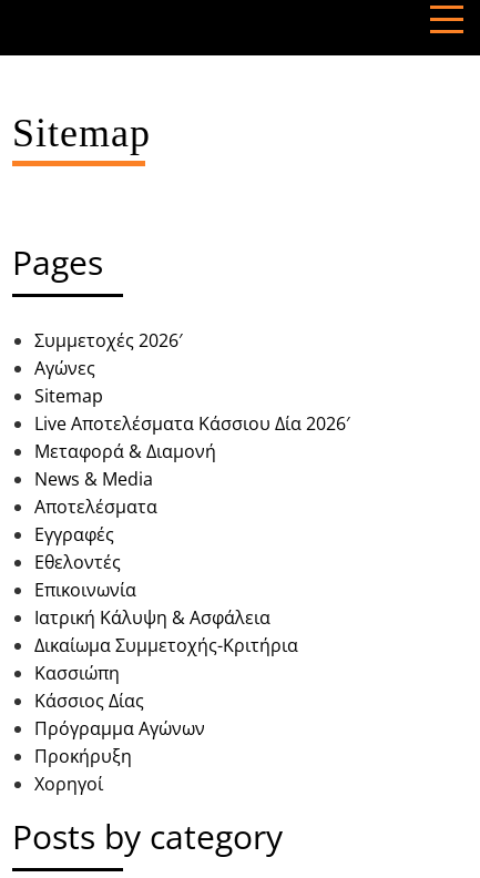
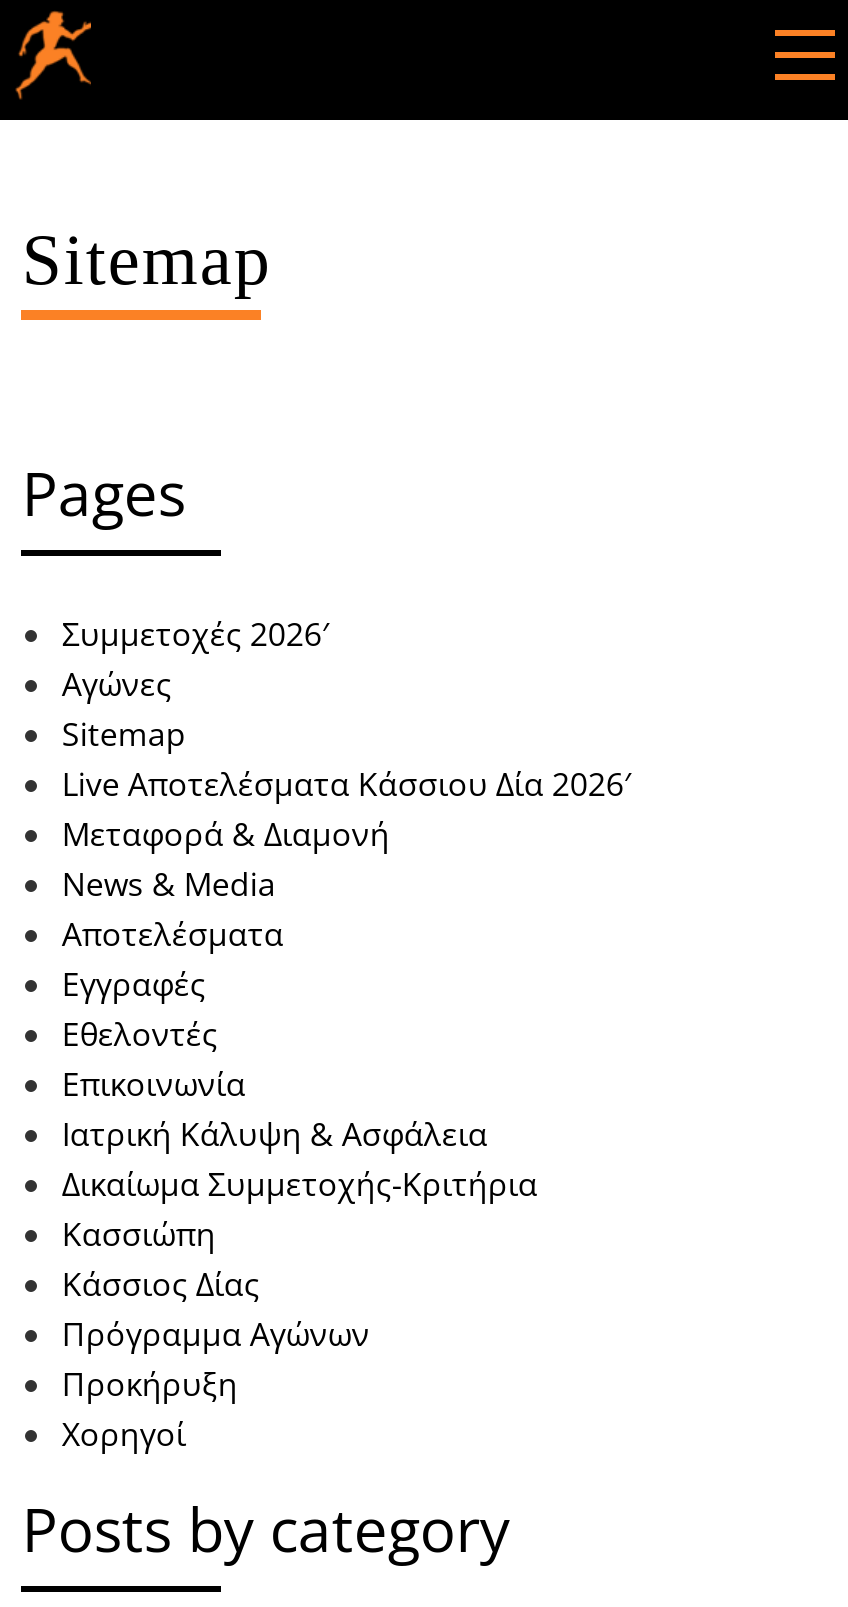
+ [image]
